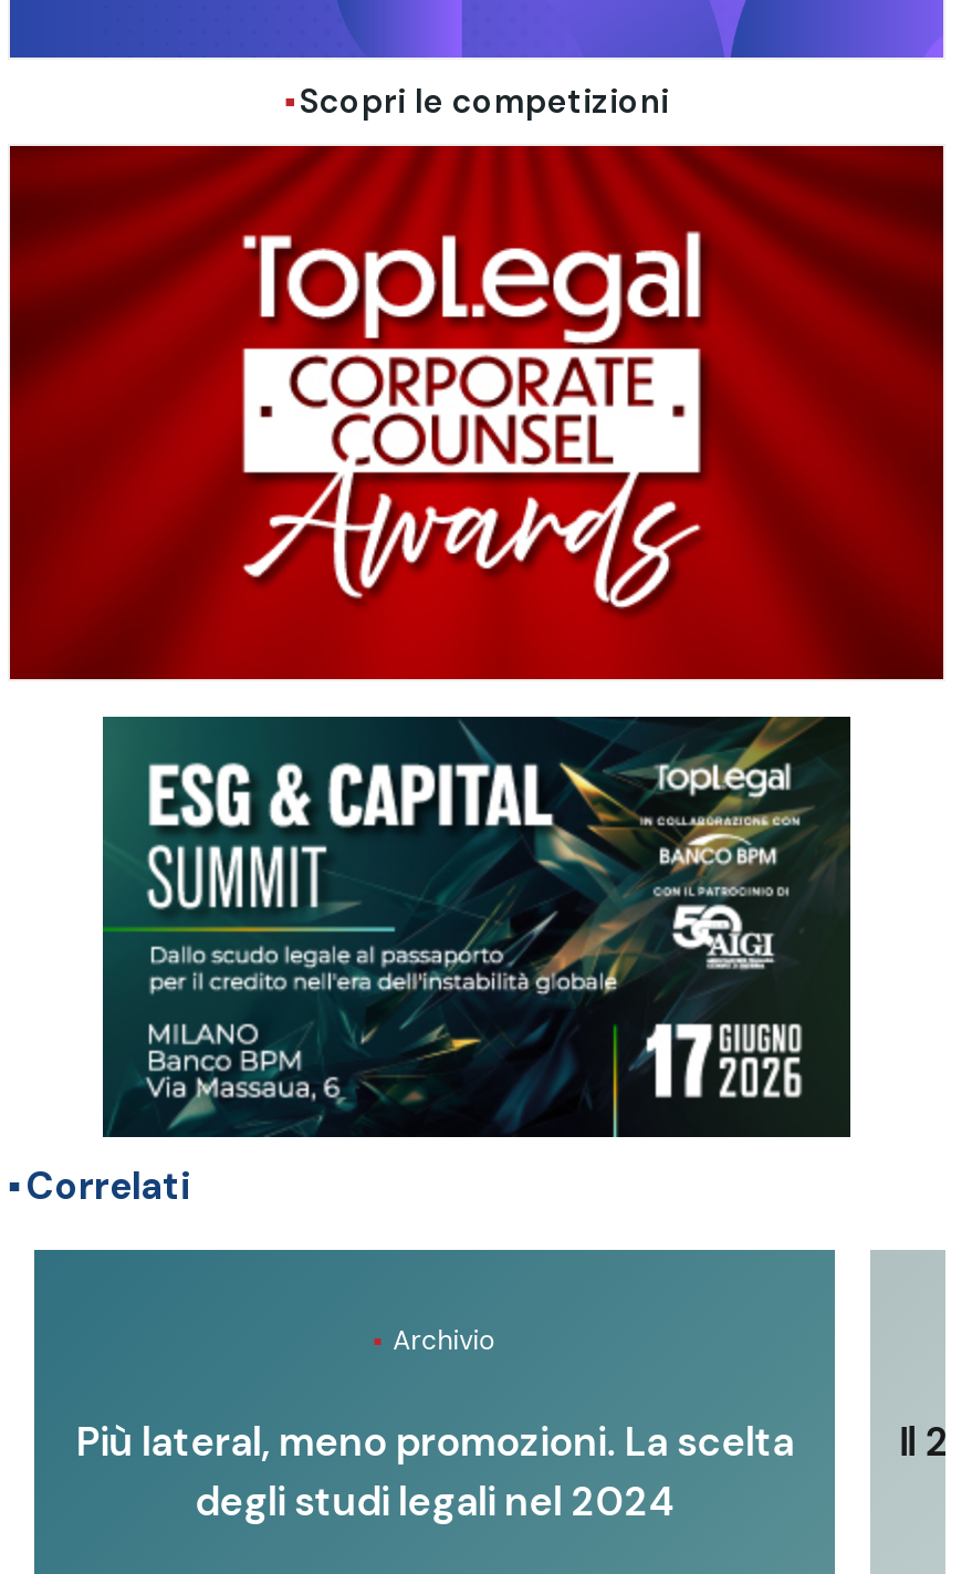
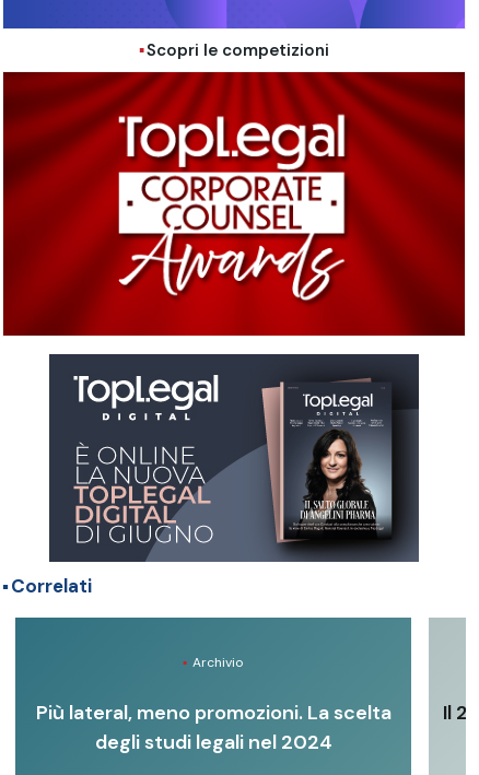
- [image]
+ [image]
